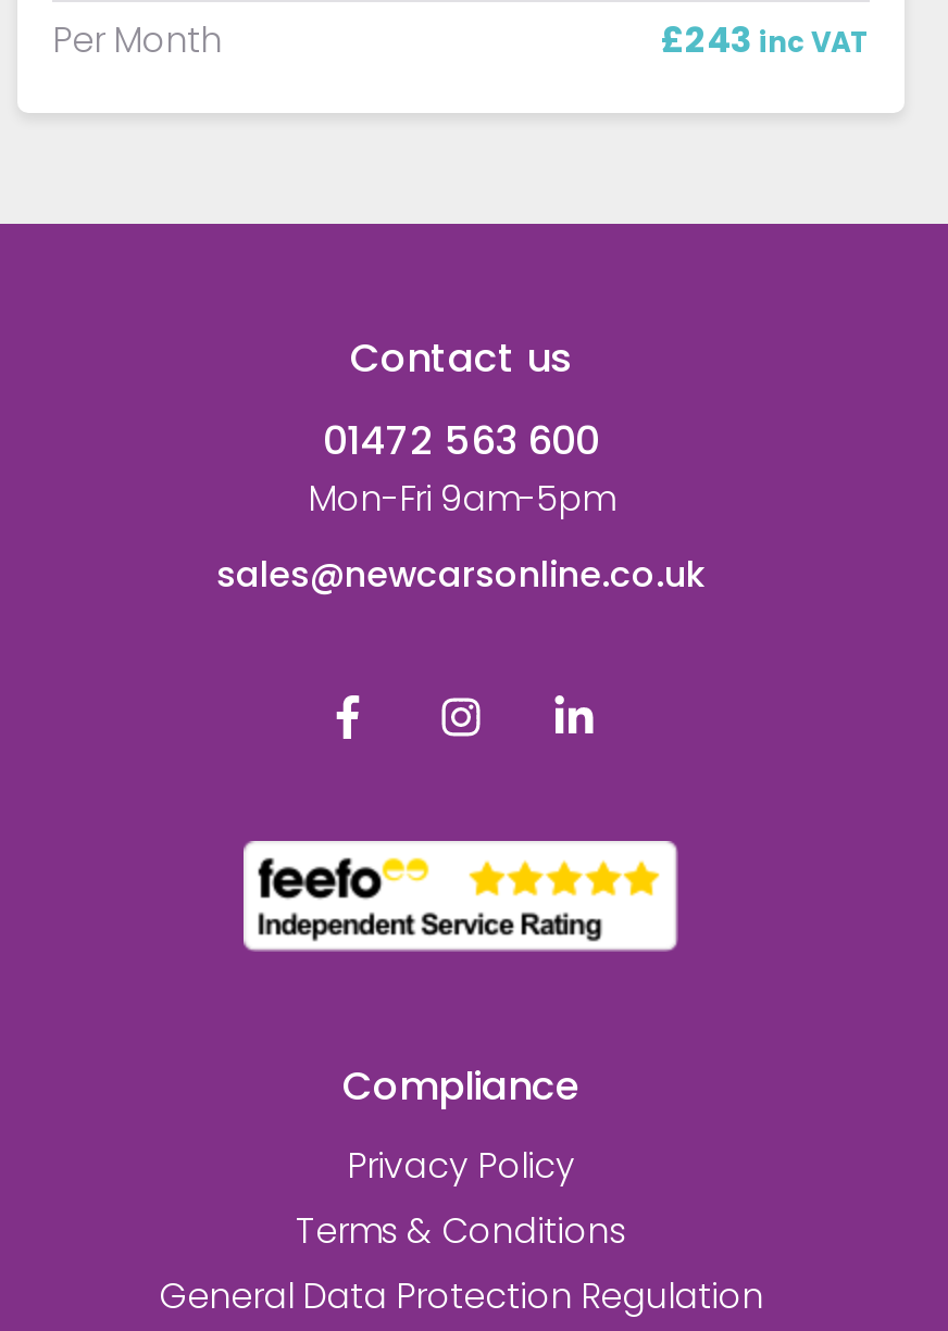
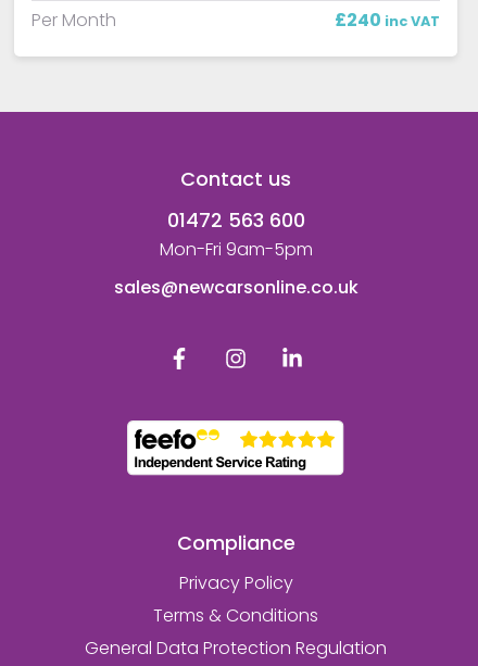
- £243 inc VAT
+ £240 inc VAT
